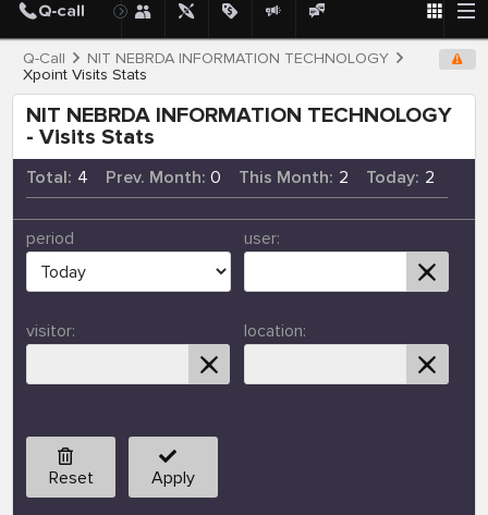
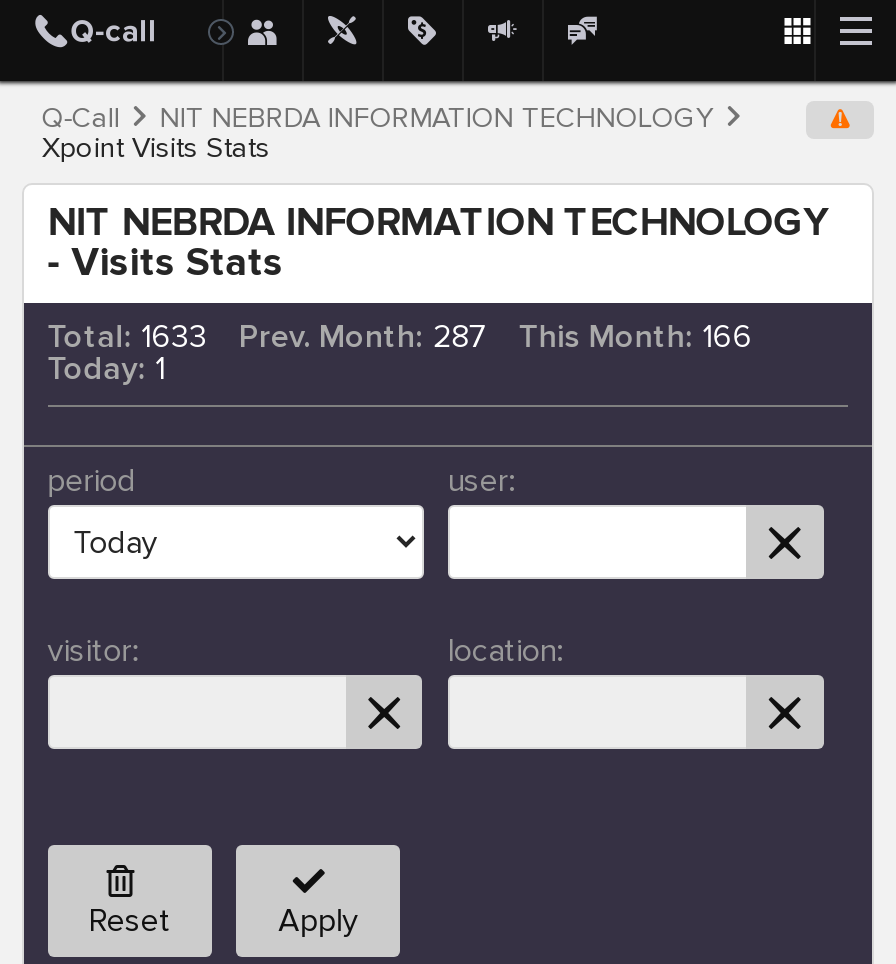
- Total: 4
+ Total: 1633

- Prev. Month: 0
+ Prev. Month: 287

- This Month: 2
+ This Month: 166

- Today: 2
+ Today: 1
